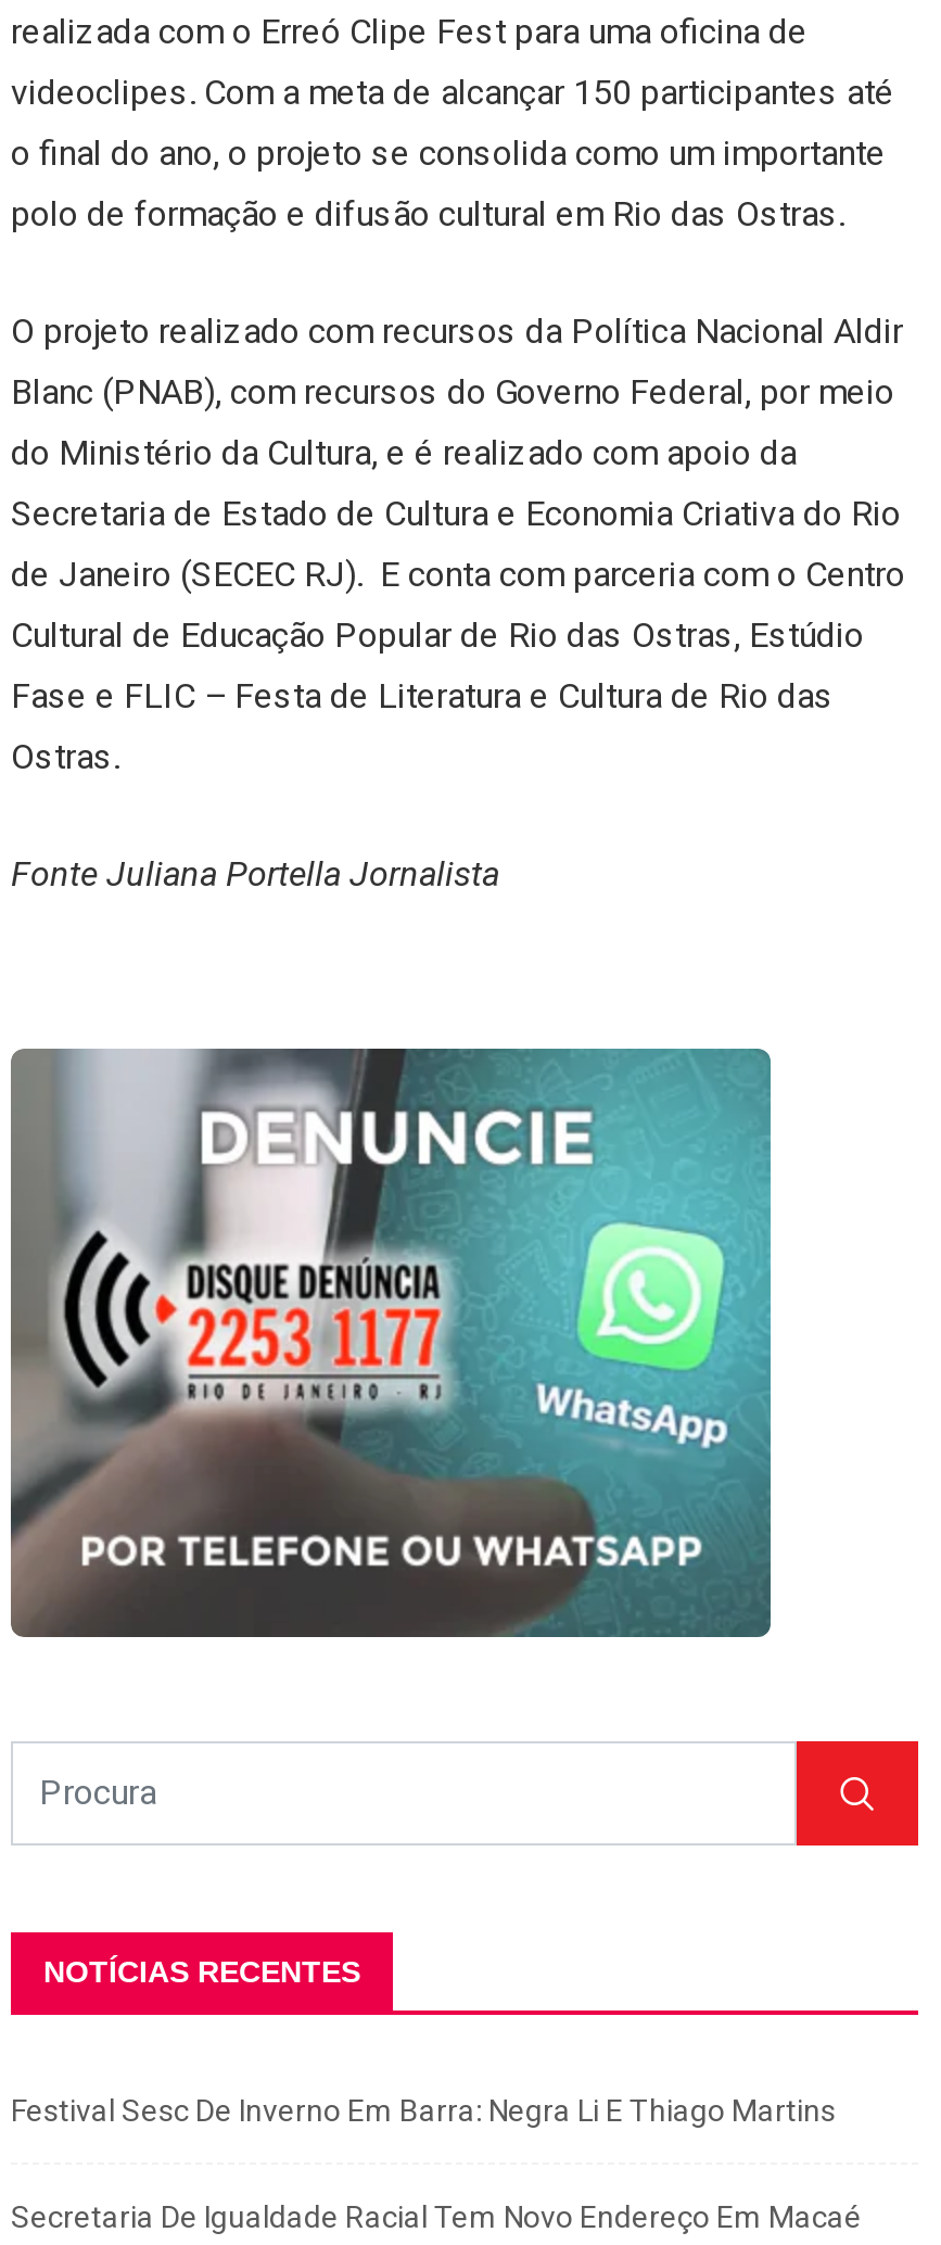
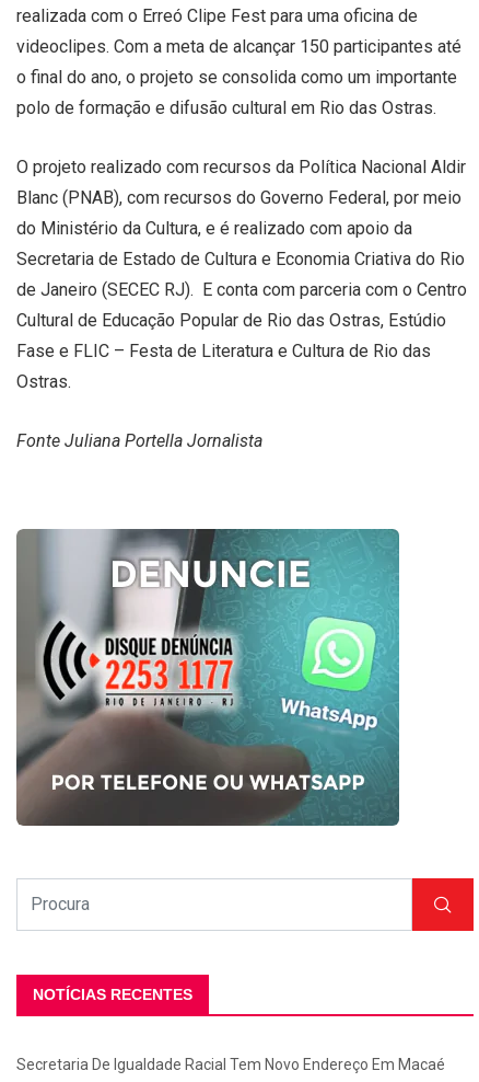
- Festival Sesc De Inverno Em Barra: Negra Li E Thiago Martins
